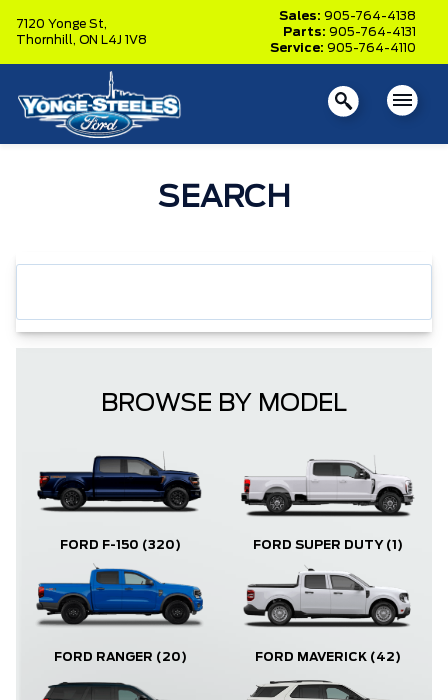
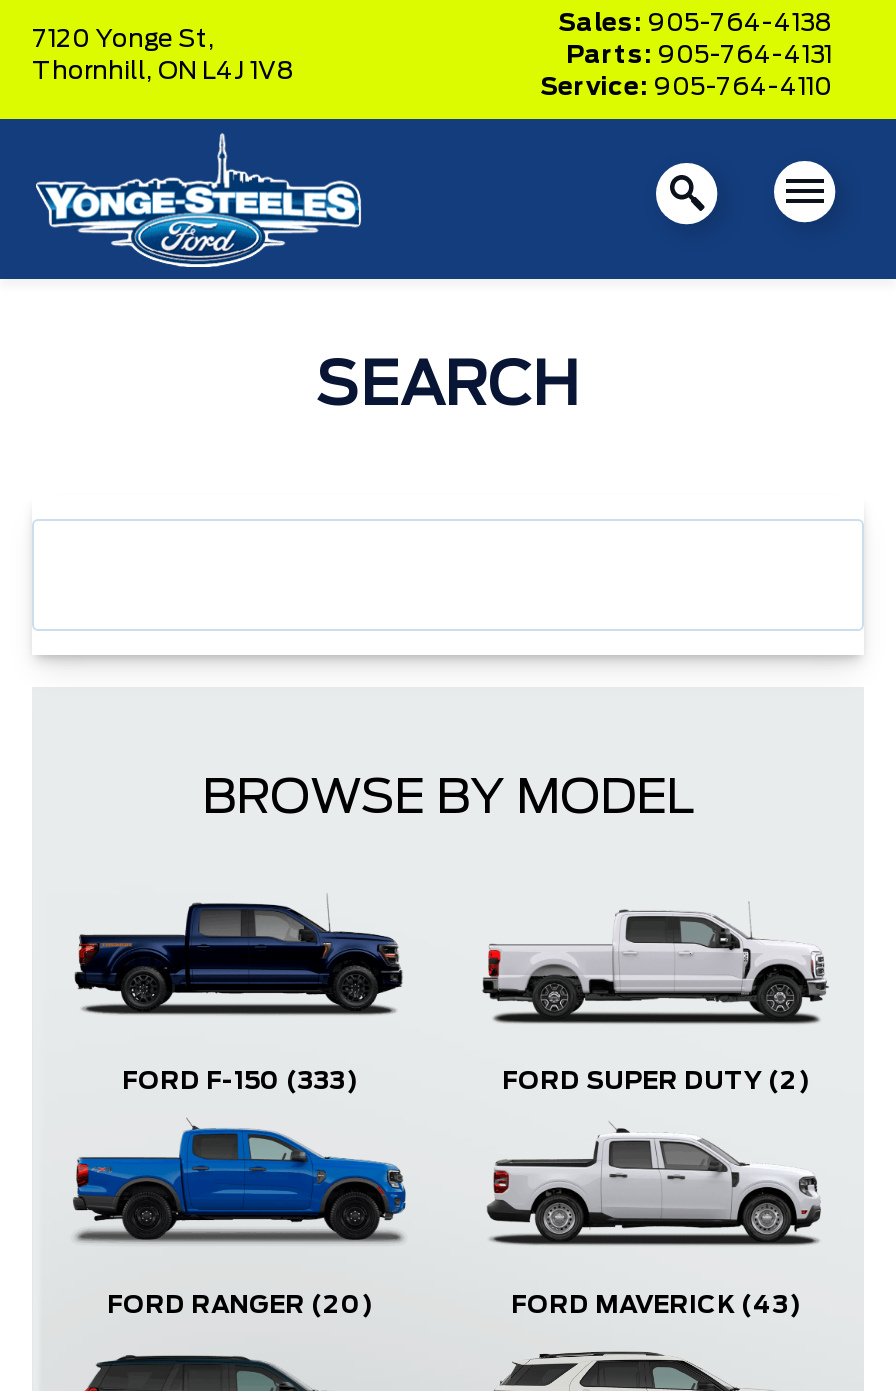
- FORD F-150 (320)
+ FORD F-150 (333)

- FORD SUPER DUTY (1)
+ FORD SUPER DUTY (2)

- FORD MAVERICK (42)
+ FORD MAVERICK (43)
